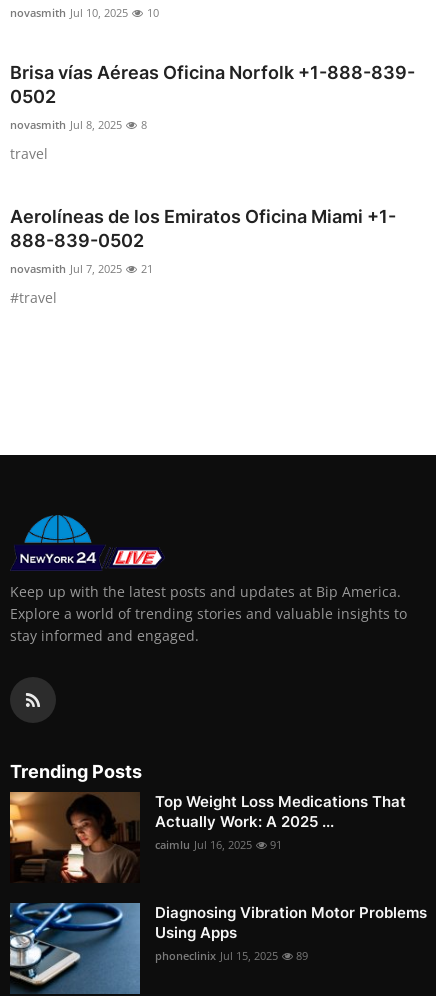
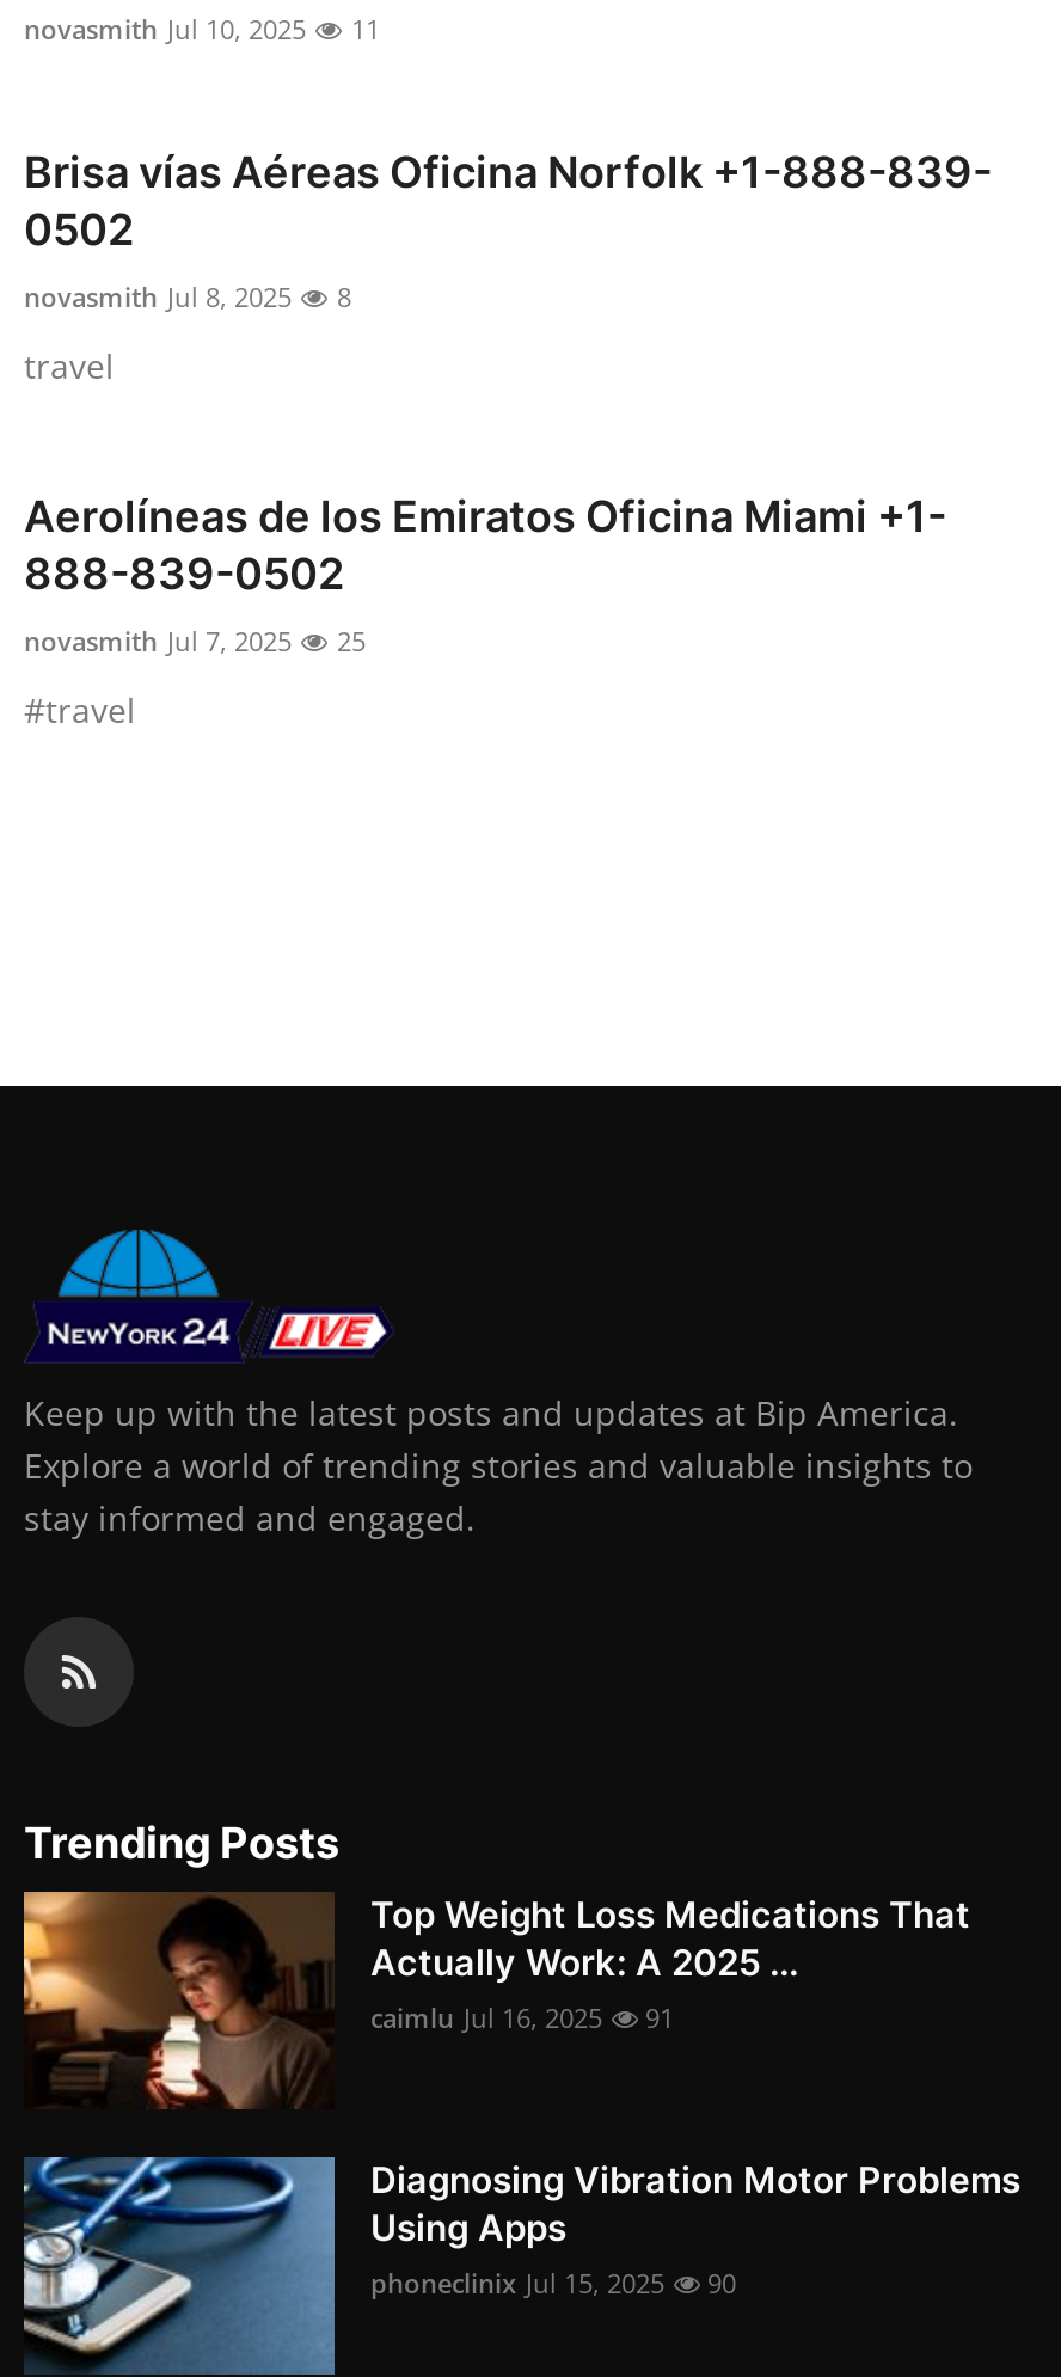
- novasmith Jul 10, 2025 10
+ novasmith Jul 10, 2025 11

- novasmith Jul 7, 2025 21
+ novasmith Jul 7, 2025 25

- phoneclinix Jul 15, 2025 89
+ phoneclinix Jul 15, 2025 90
